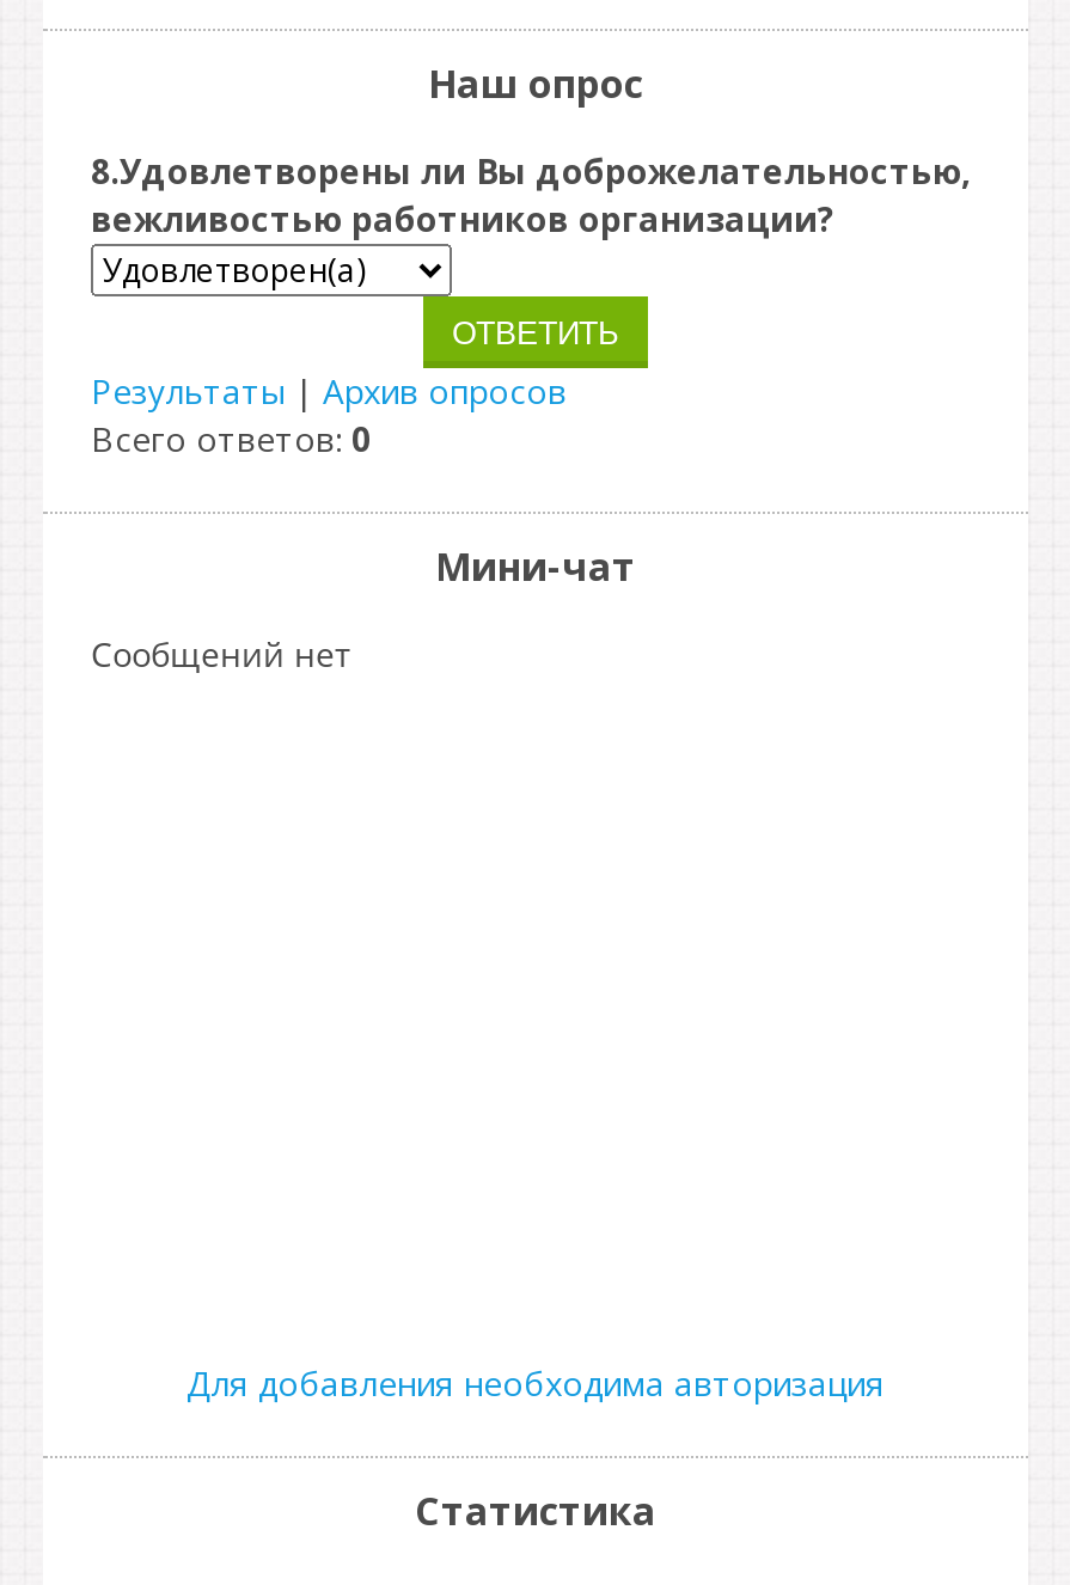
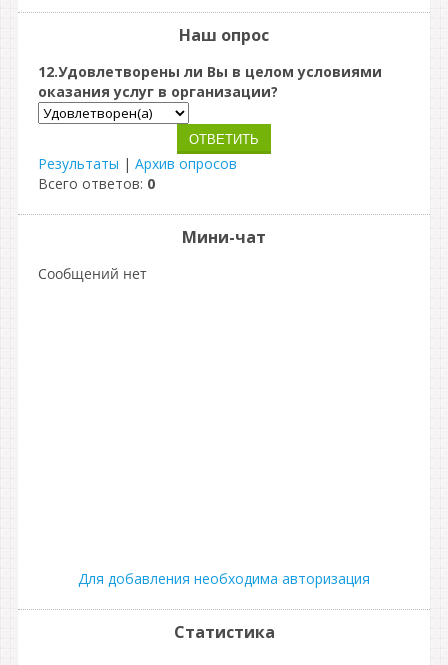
- 8.Удовлетворены ли Вы доброжелательностью,
- вежливостью работников организации?
+ 12.Удовлетворены ли Вы в целом условиями
+ оказания услуг в организации?
